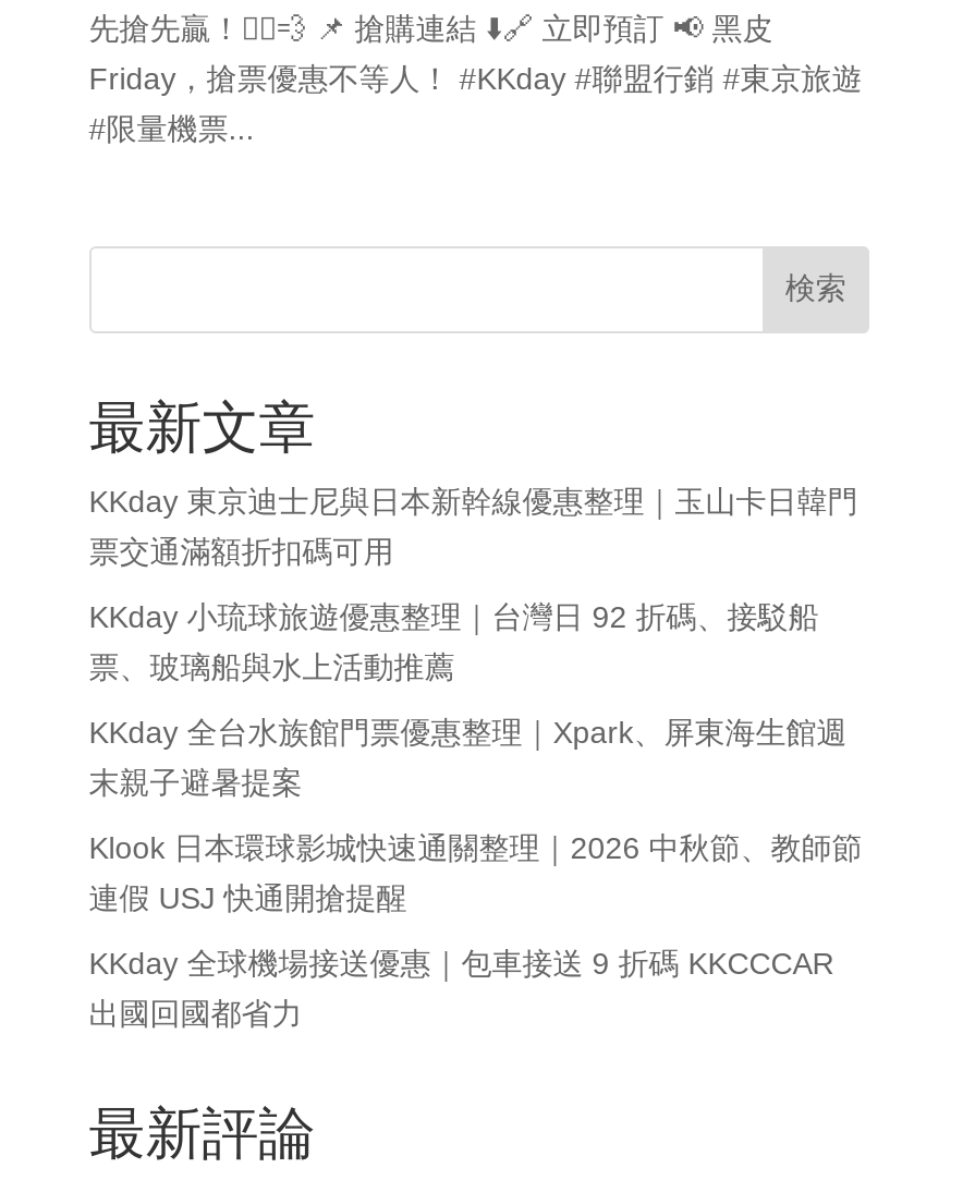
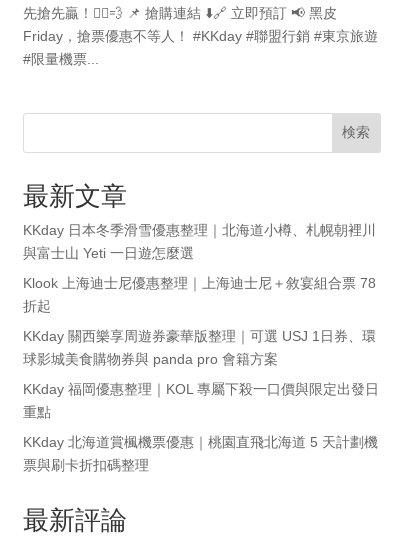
- KKday 東京迪士尼與日本新幹線優惠整理｜玉山卡日韓門
- 票交通滿額折扣碼可用
+ KKday 日本冬季滑雪優惠整理｜北海道小樽、札幌朝裡川
+ 與富士山 Yeti 一日遊怎麼選

- KKday 小琉球旅遊優惠整理｜台灣日 92 折碼、接駁船
- 票、玻璃船與水上活動推薦
+ Klook 上海迪士尼優惠整理｜上海迪士尼＋敘宴組合票 78
+ 折起

- KKday 全台水族館門票優惠整理｜Xpark、屏東海生館週
- 末親子避暑提案
+ KKday 關西樂享周遊券豪華版整理｜可選 USJ 1日券、環
+ 球影城美食購物券與 panda pro 會籍方案

- Klook 日本環球影城快速通關整理｜2026 中秋節、教師節
- 連假 USJ 快通開搶提醒
+ KKday 福岡優惠整理｜KOL 專屬下殺一口價與限定出發日
+ 重點

- KKday 全球機場接送優惠｜包車接送 9 折碼 KKCCCAR
- 出國回國都省力
+ KKday 北海道賞楓機票優惠｜桃園直飛北海道 5 天計劃機
+ 票與刷卡折扣碼整理
